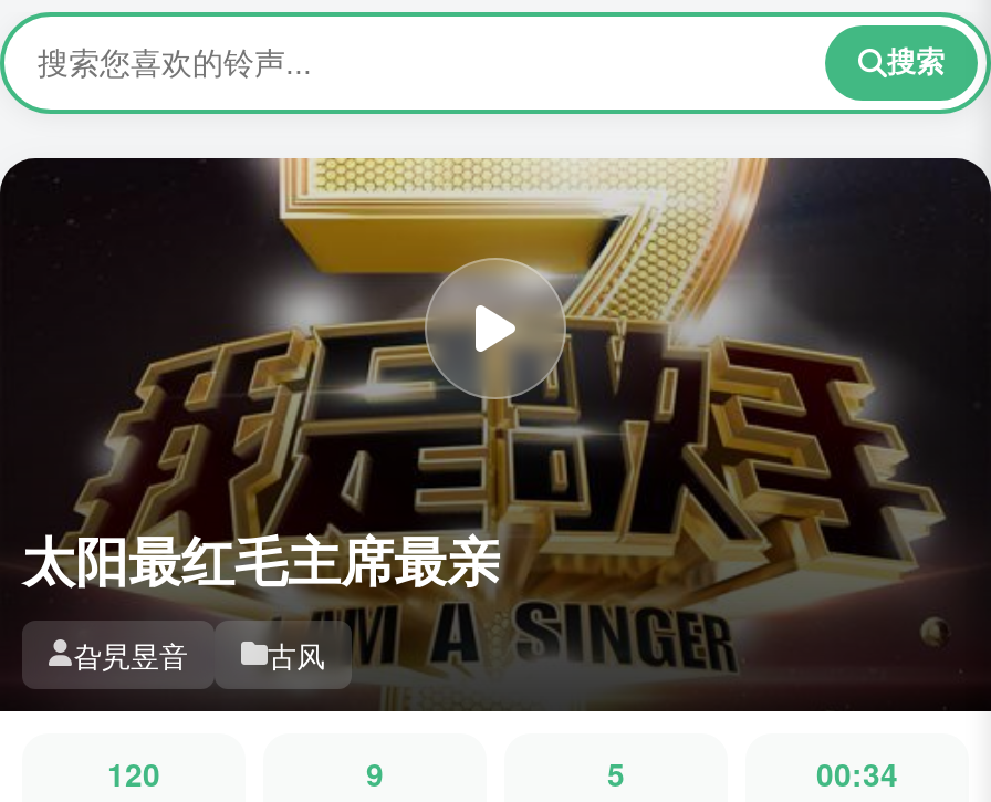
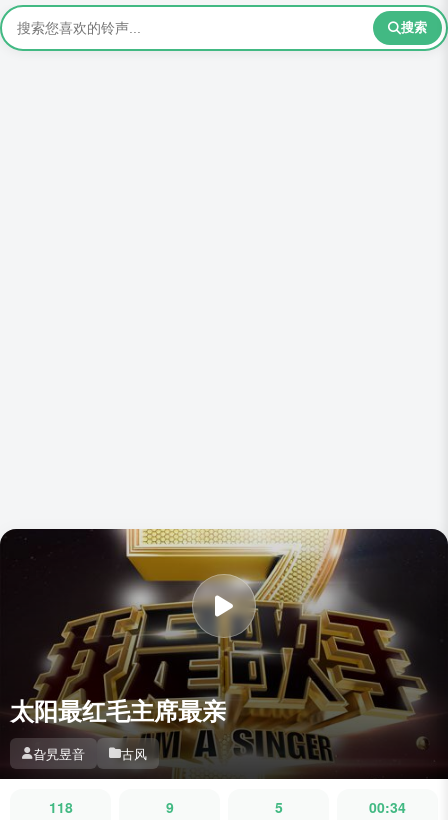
- 120
+ 118
